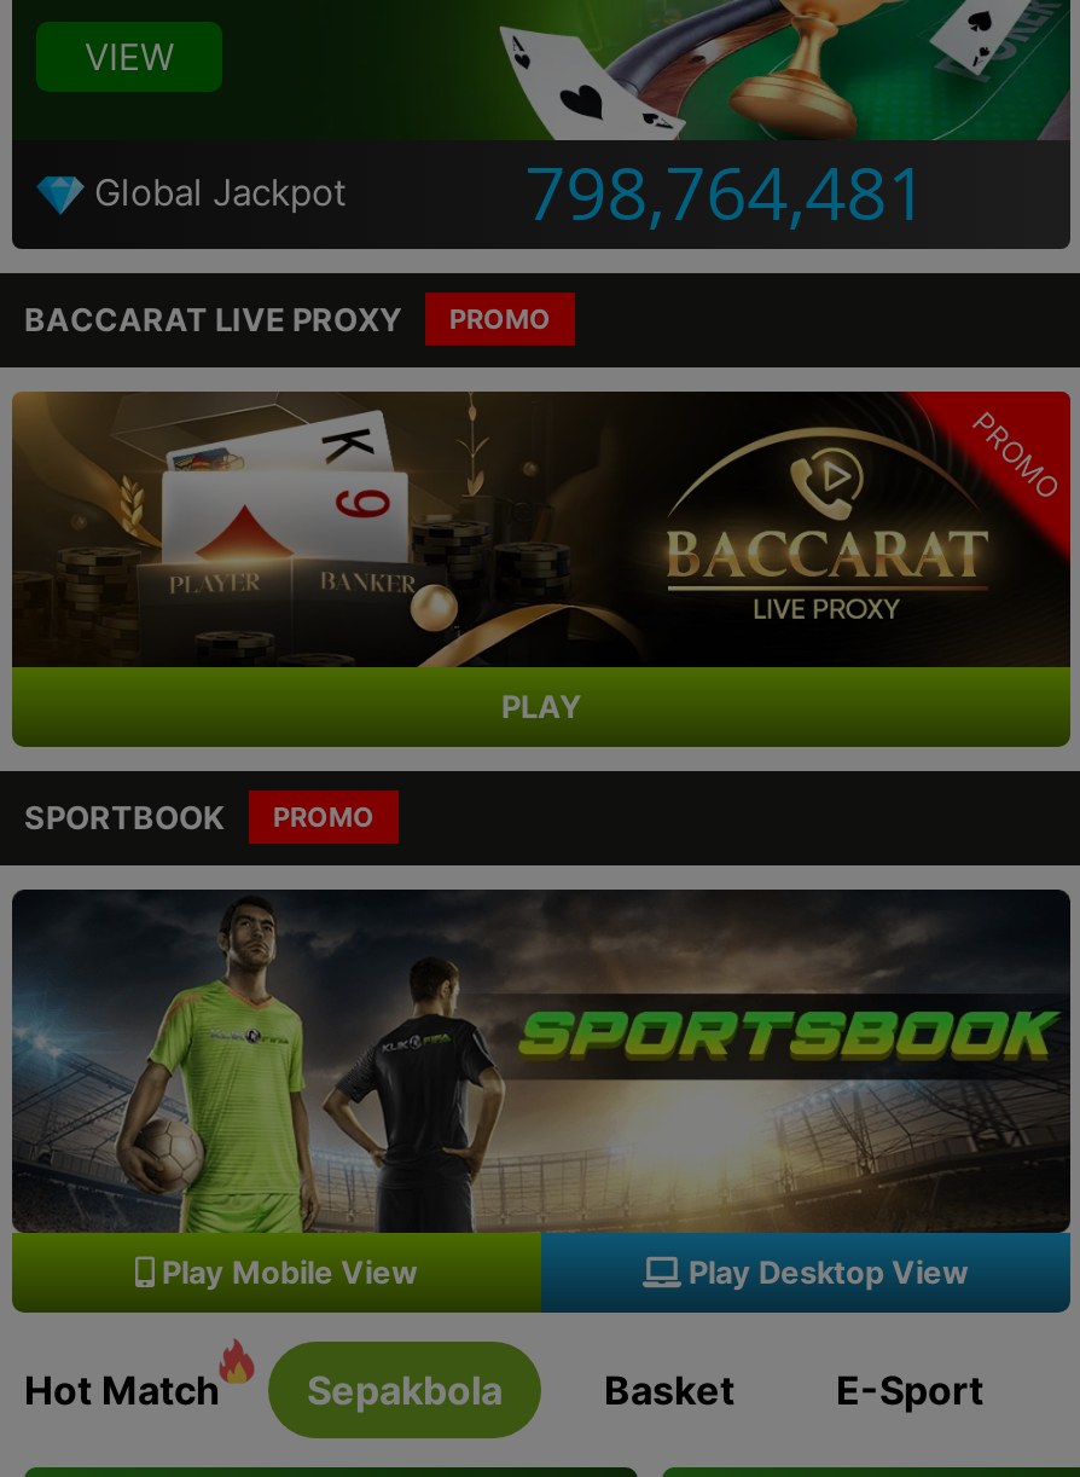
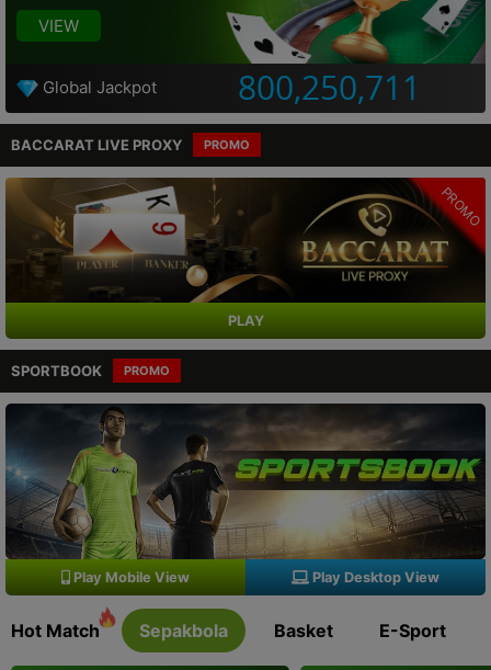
- 798,764,481
+ 800,250,711
